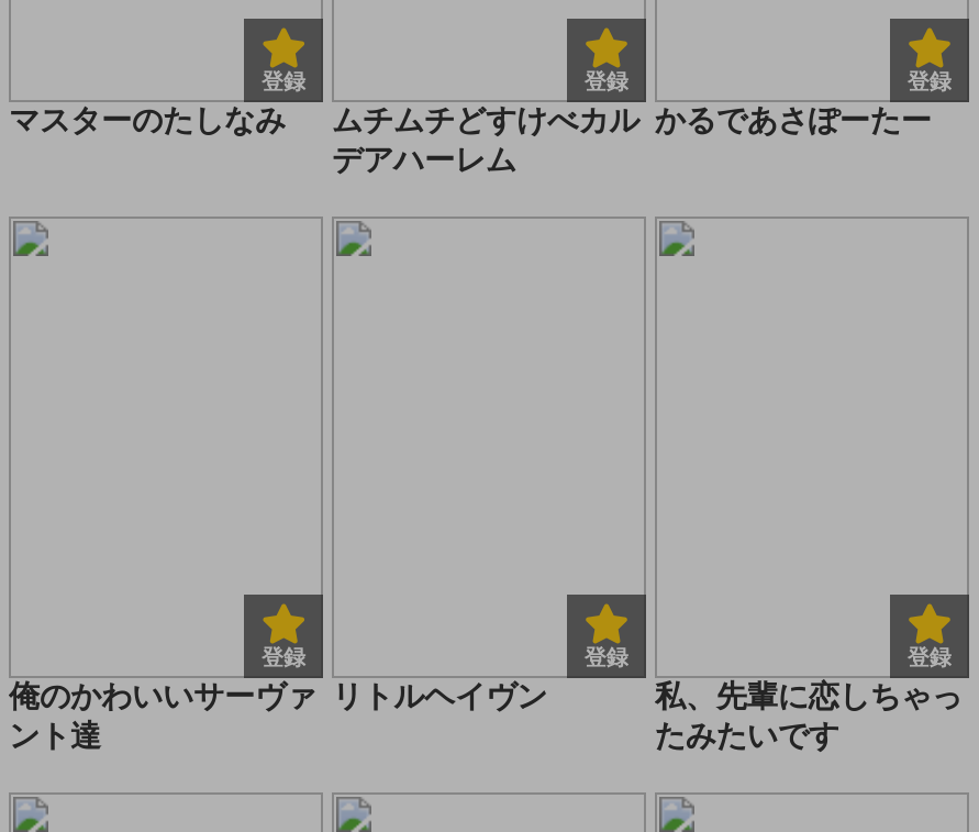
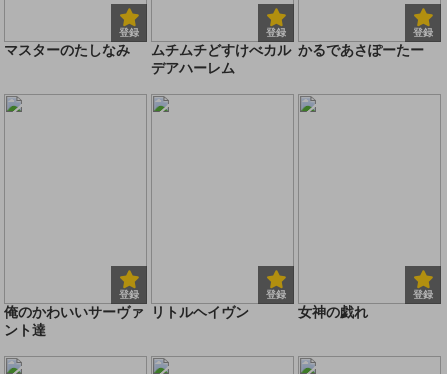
- 私、先輩に恋しちゃっ
- たみたいです
+ 女神の戯れ
